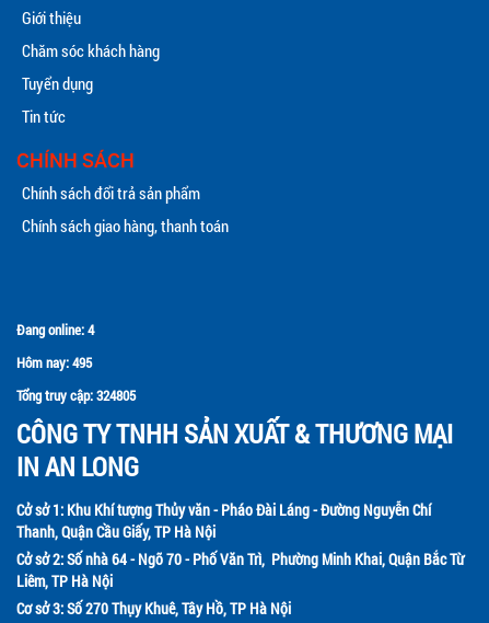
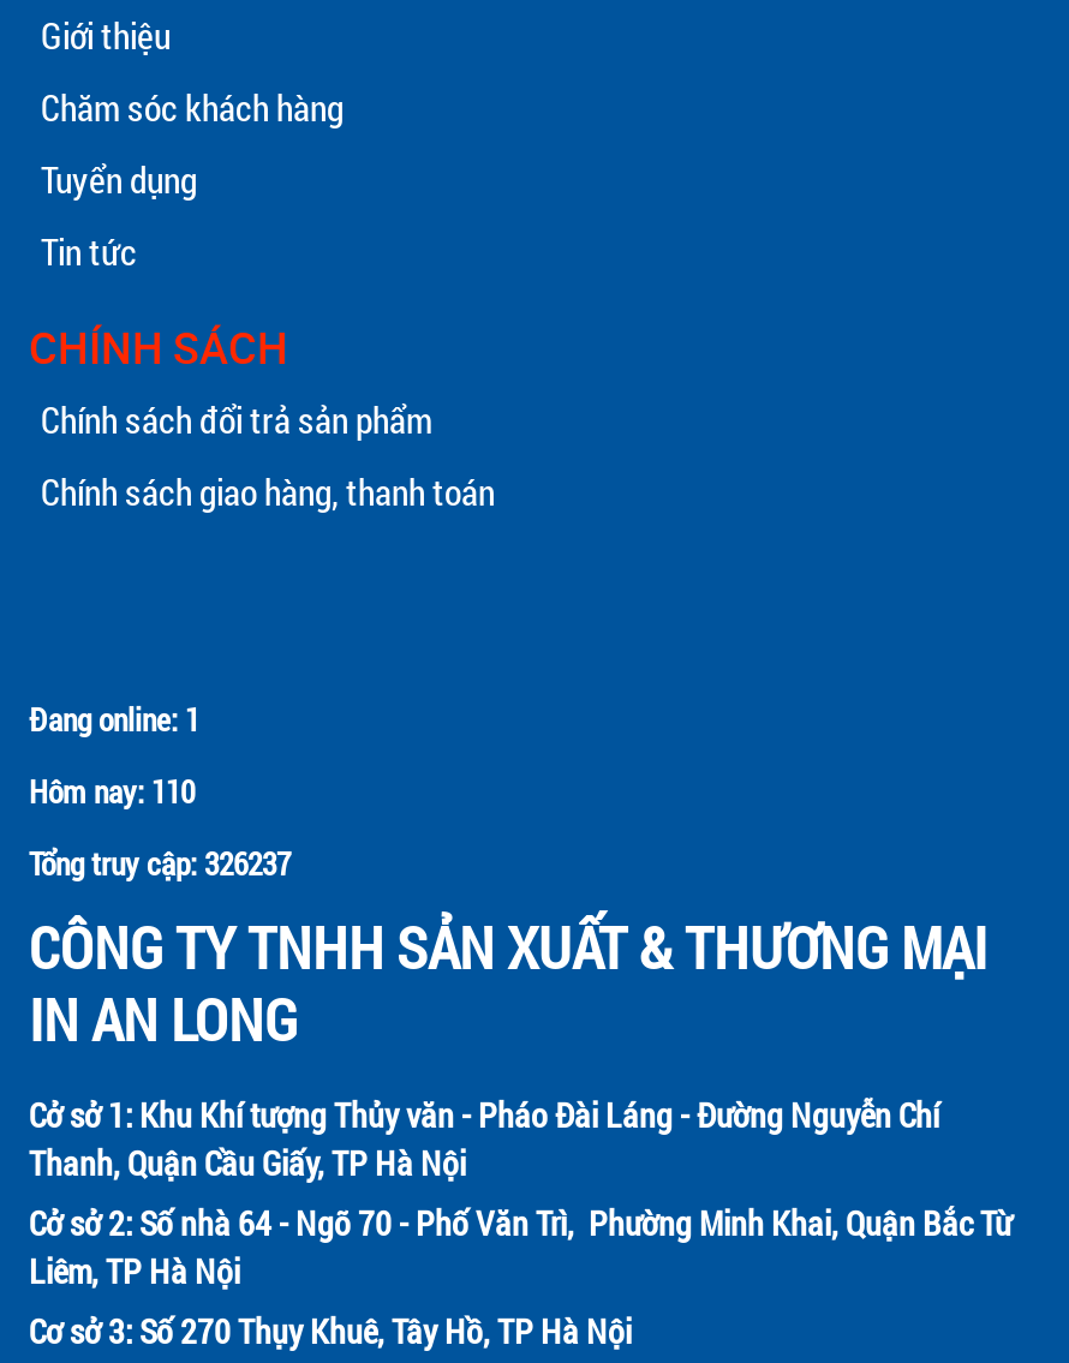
- Đang online: 4
+ Đang online: 1

- Hôm nay: 495
+ Hôm nay: 110

- Tổng truy cập: 324805
+ Tổng truy cập: 326237
